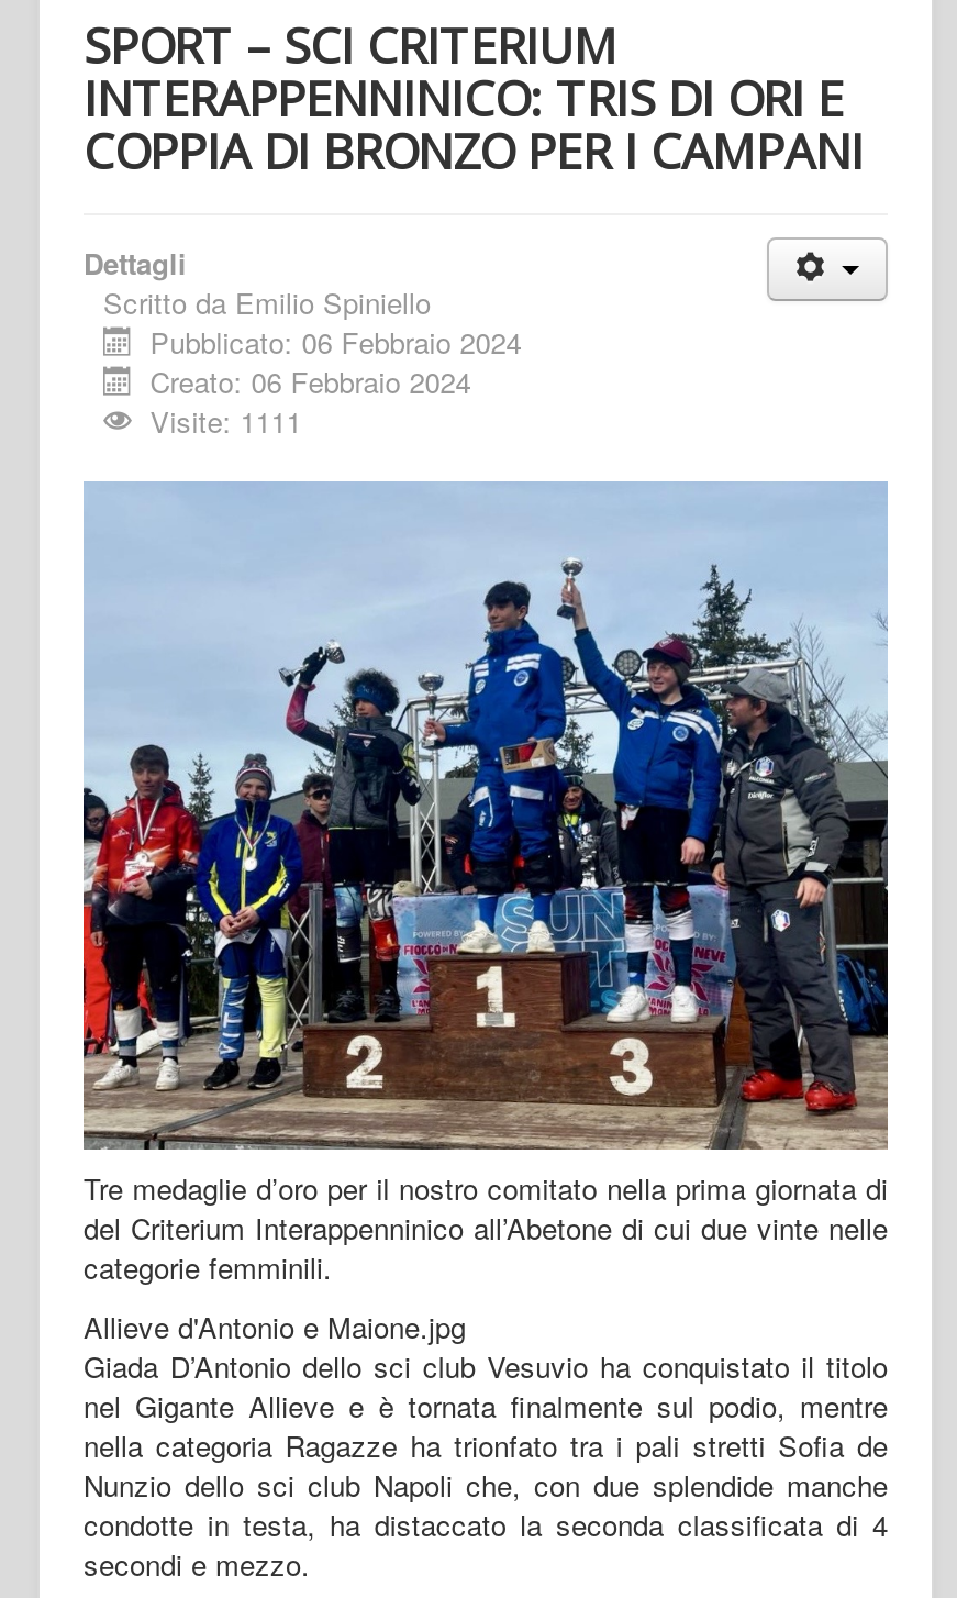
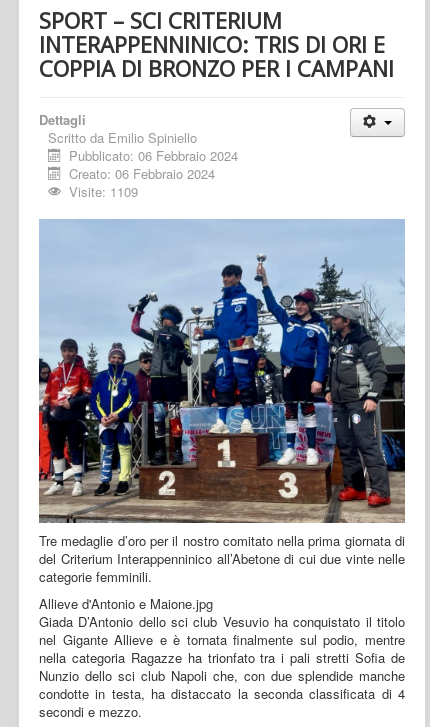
- Visite: 1111
+ Visite: 1109
